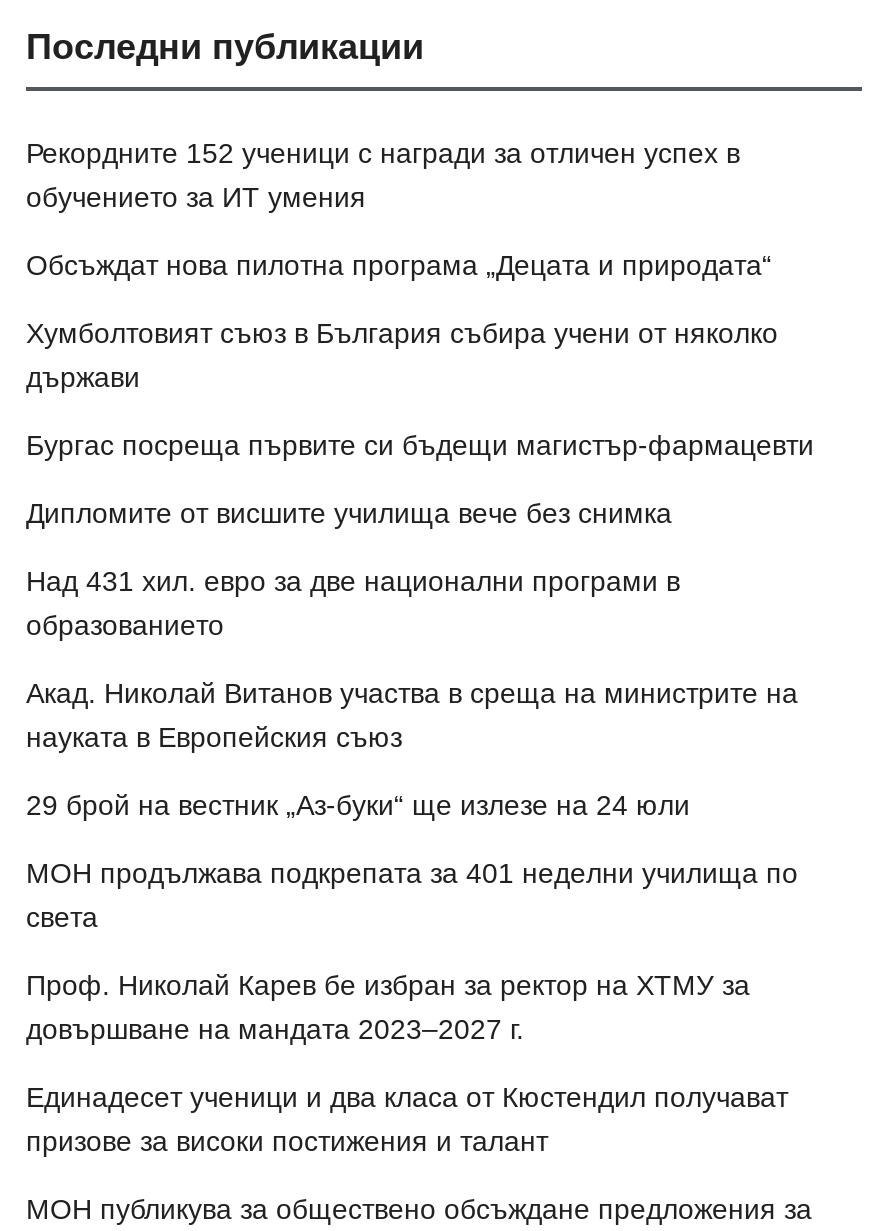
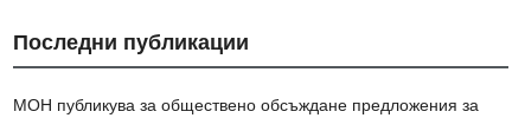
- Рекордните 152 ученици с награди за отличен успех в
- обучението за ИТ умения
- Обсъждат нова пилотна програма „Децата и природата“
- Хумболтовият съюз в България събира учени от няколко
- държави
- Бургас посреща първите си бъдещи магистър-фармацевти
- Дипломите от висшите училища вече без снимка
- Над 431 хил. евро за две национални програми в
- образованието
- Акад. Николай Витанов участва в среща на министрите на
- науката в Европейския съюз
- 29 брой на вестник „Аз-буки“ ще излезе на 24 юли
- МОН продължава подкрепата за 401 неделни училища по
- света
- Проф. Николай Карев бе избран за ректор на ХТМУ за
- довършване на мандата 2023–2027 г.
- Единадесет ученици и два класа от Кюстендил получават
- призове за високи постижения и талант
